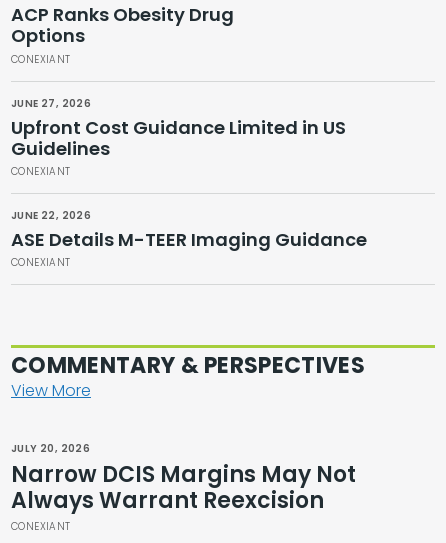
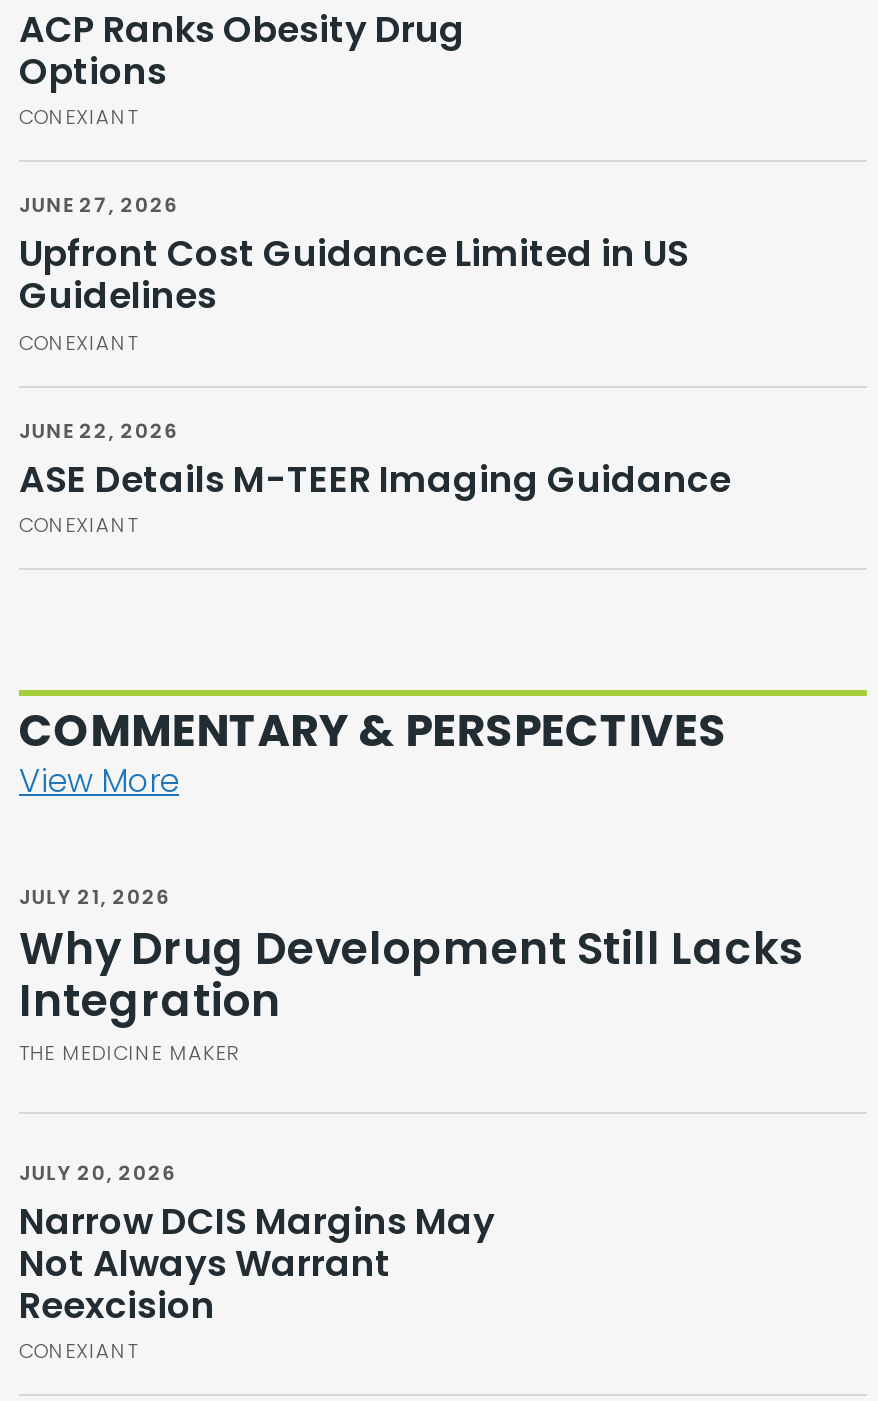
+ JULY 21, 2026
+ Why Drug Development Still Lacks
+ Integration
+ THE MEDICINE MAKER
